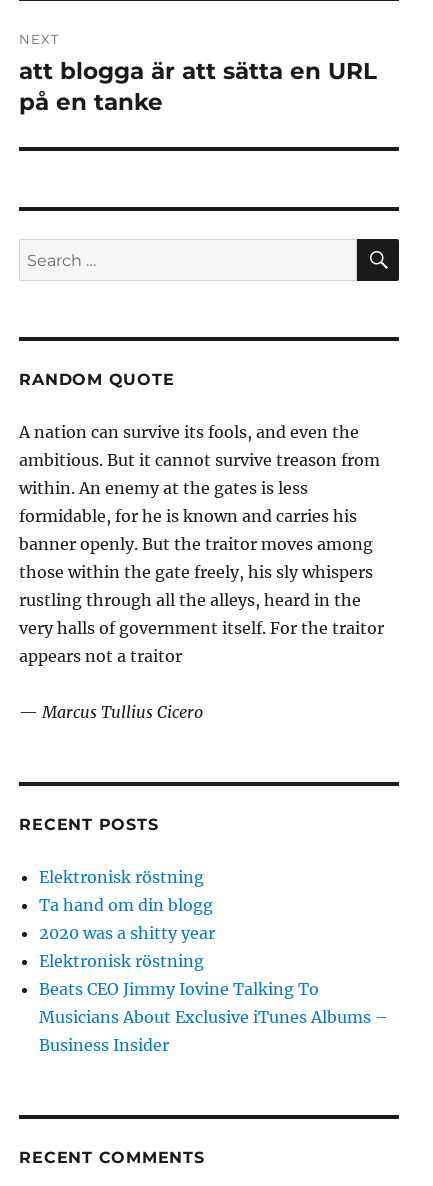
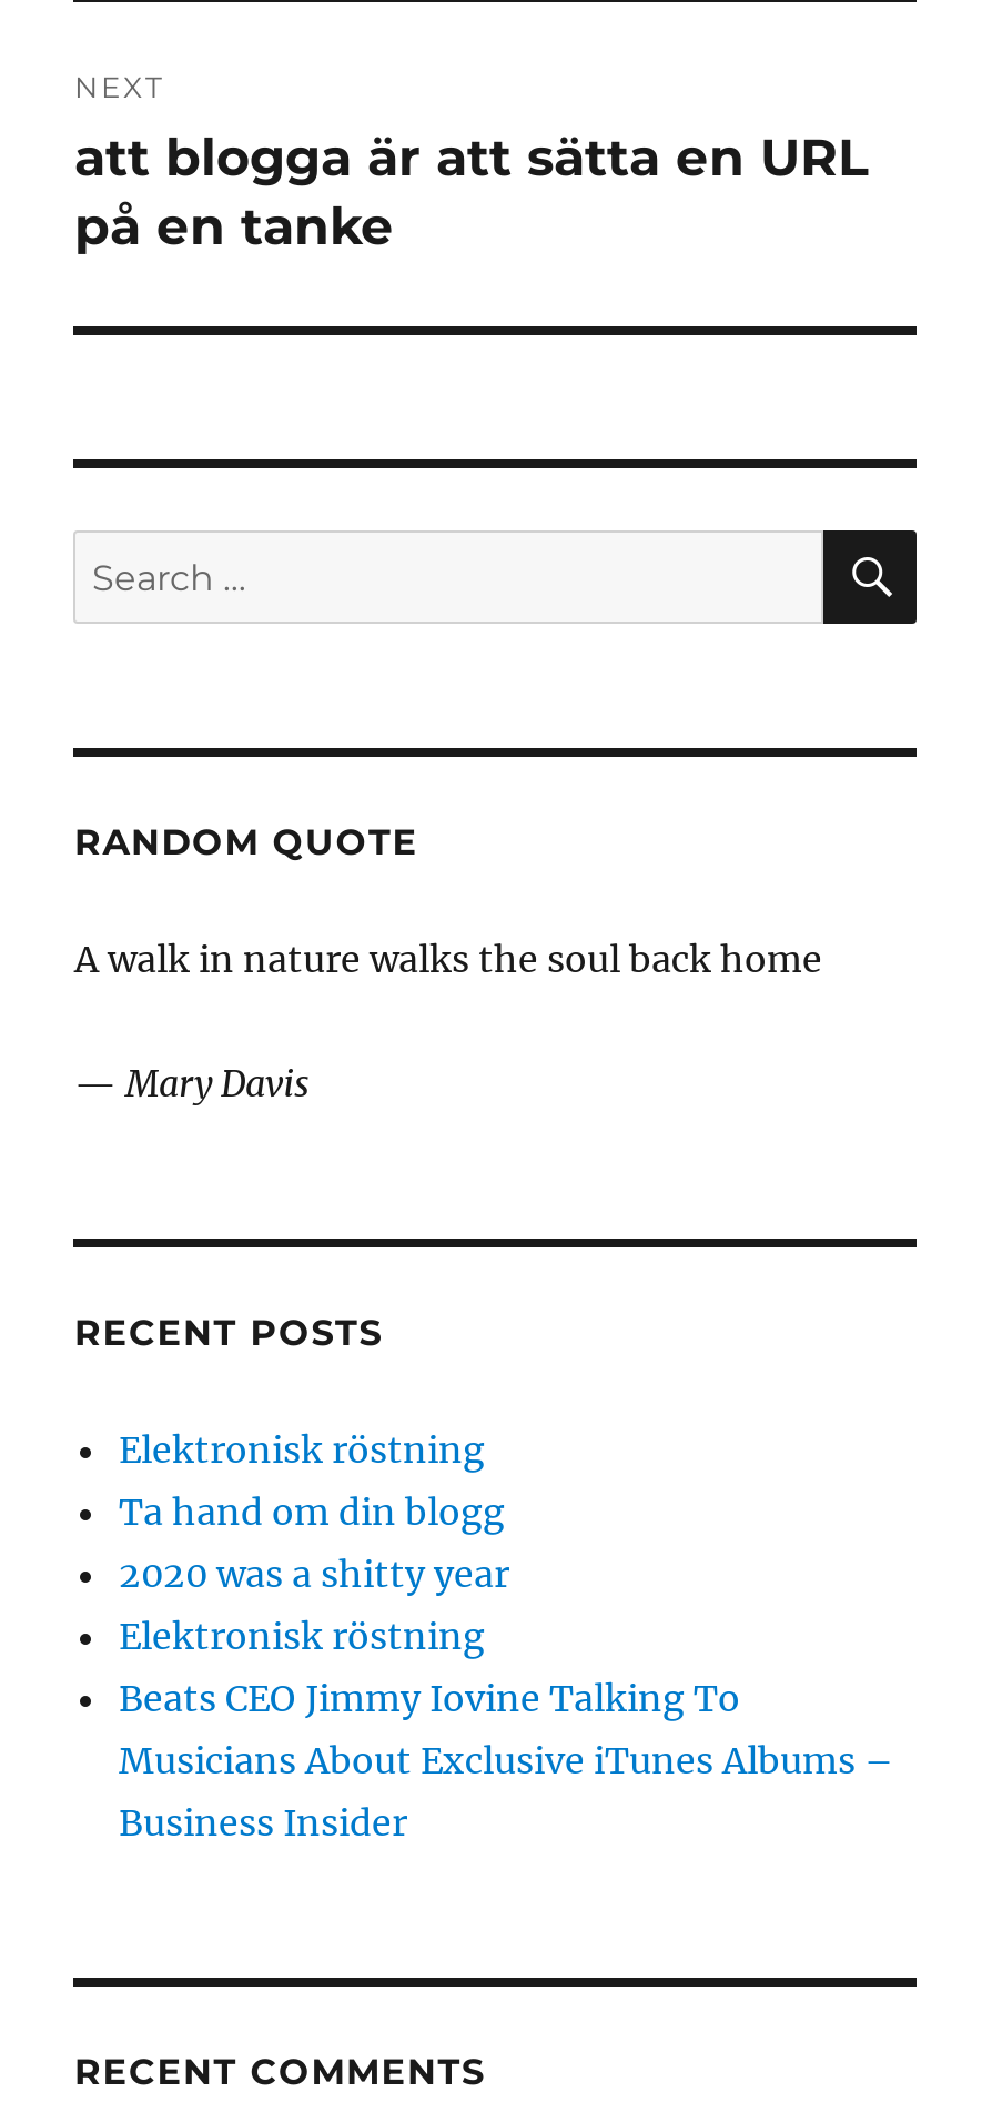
- A nation can survive its fools, and even the
- ambitious. But it cannot survive treason from
- within. An enemy at the gates is less
- formidable, for he is known and carries his
- banner openly. But the traitor moves among
- those within the gate freely, his sly whispers
- rustling through all the alleys, heard in the
- very halls of government itself. For the traitor
- appears not a traitor
+ A walk in nature walks the soul back home

- — Marcus Tullius Cicero
+ — Mary Davis
